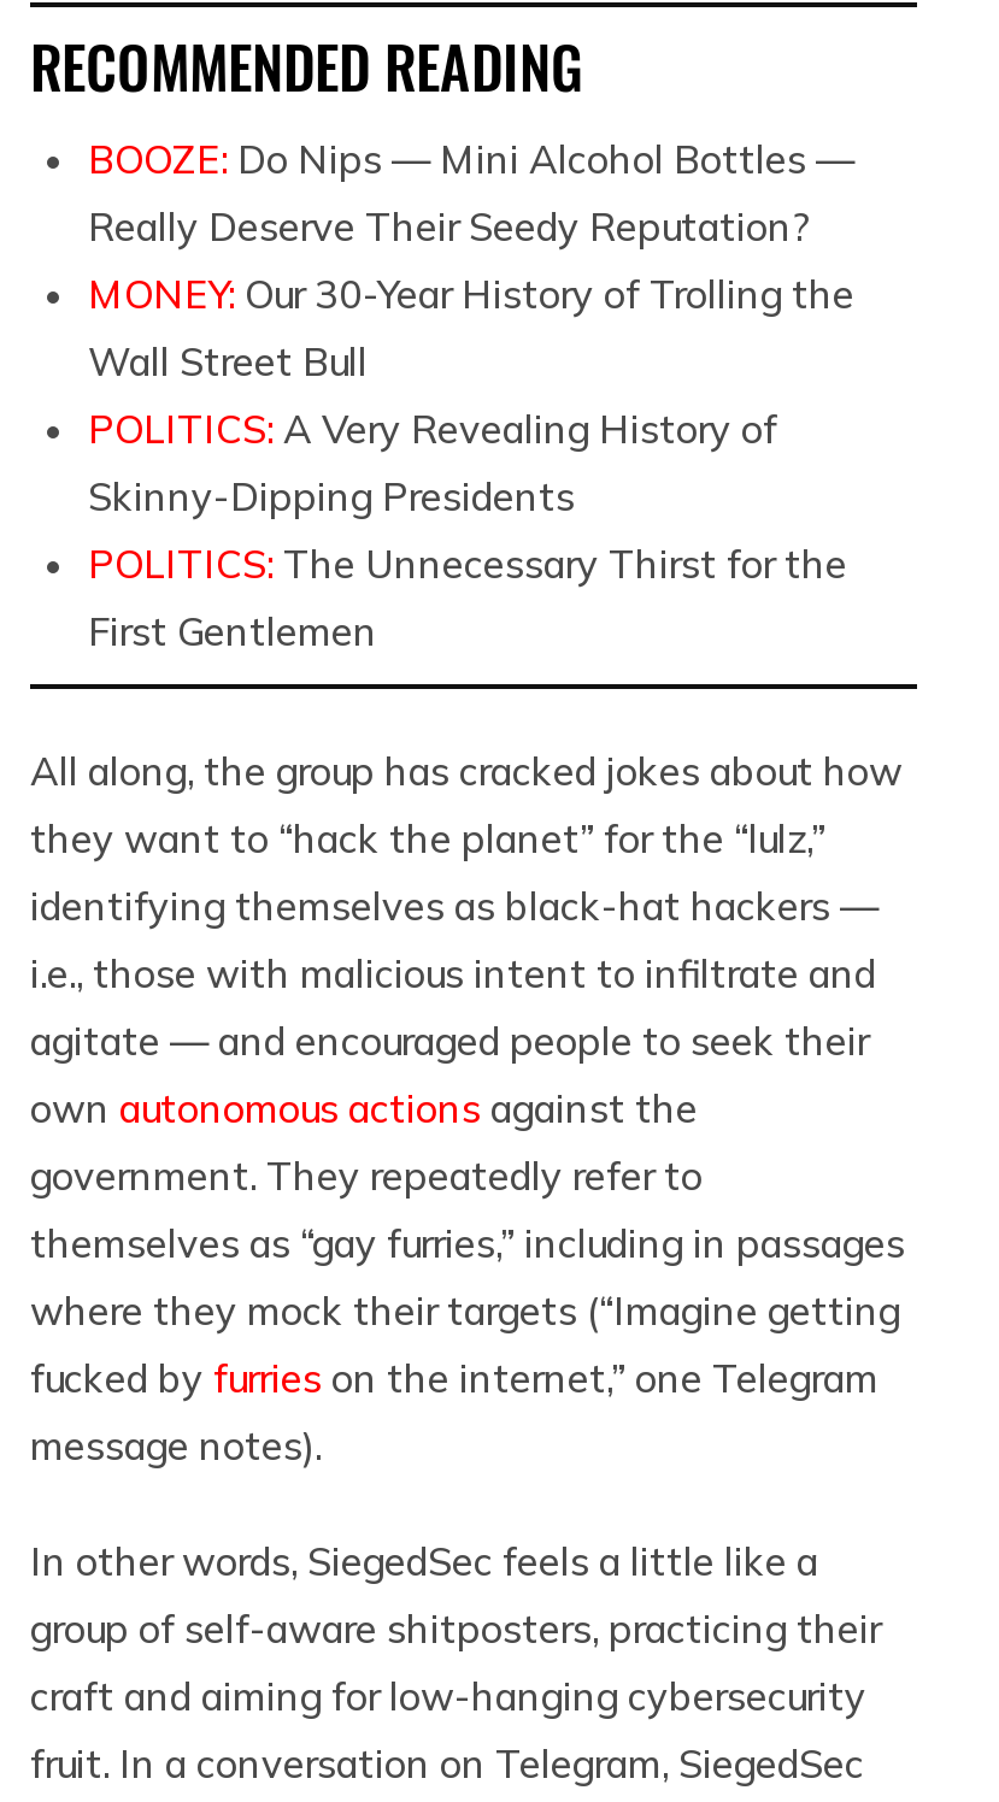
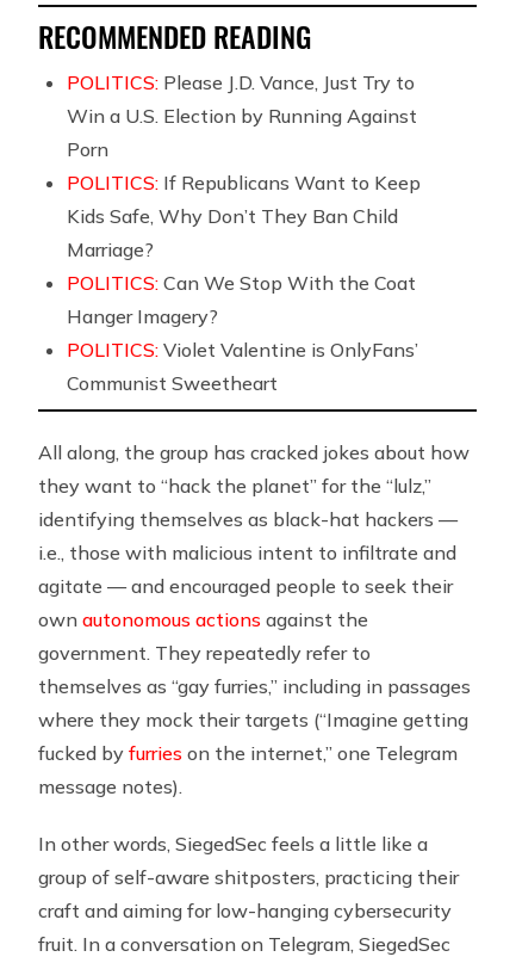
- BOOZE: Do Nips — Mini Alcohol Bottles —
- Really Deserve Their Seedy Reputation?
- MONEY: Our 30-Year History of Trolling the
- Wall Street Bull
- POLITICS: A Very Revealing History of
- Skinny-Dipping Presidents
- POLITICS: The Unnecessary Thirst for the
- First Gentlemen
+ POLITICS: Please J.D. Vance, Just Try to
+ Win a U.S. Election by Running Against
+ Porn
+ POLITICS: If Republicans Want to Keep
+ Kids Safe, Why Don’t They Ban Child
+ Marriage?
+ POLITICS: Can We Stop With the Coat
+ Hanger Imagery?
+ POLITICS: Violet Valentine is OnlyFans’
+ Communist Sweetheart
